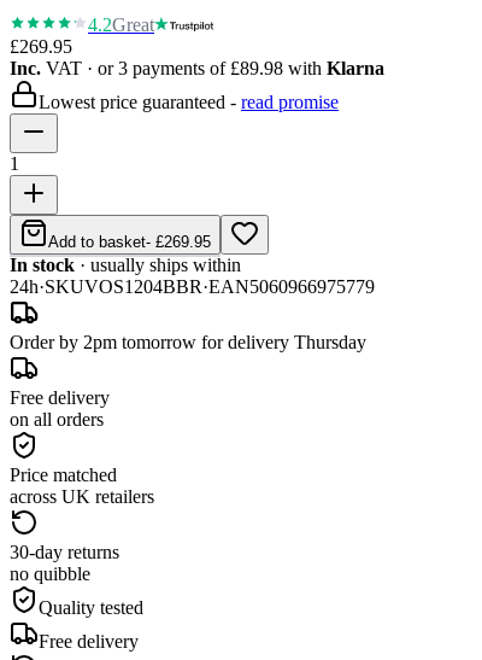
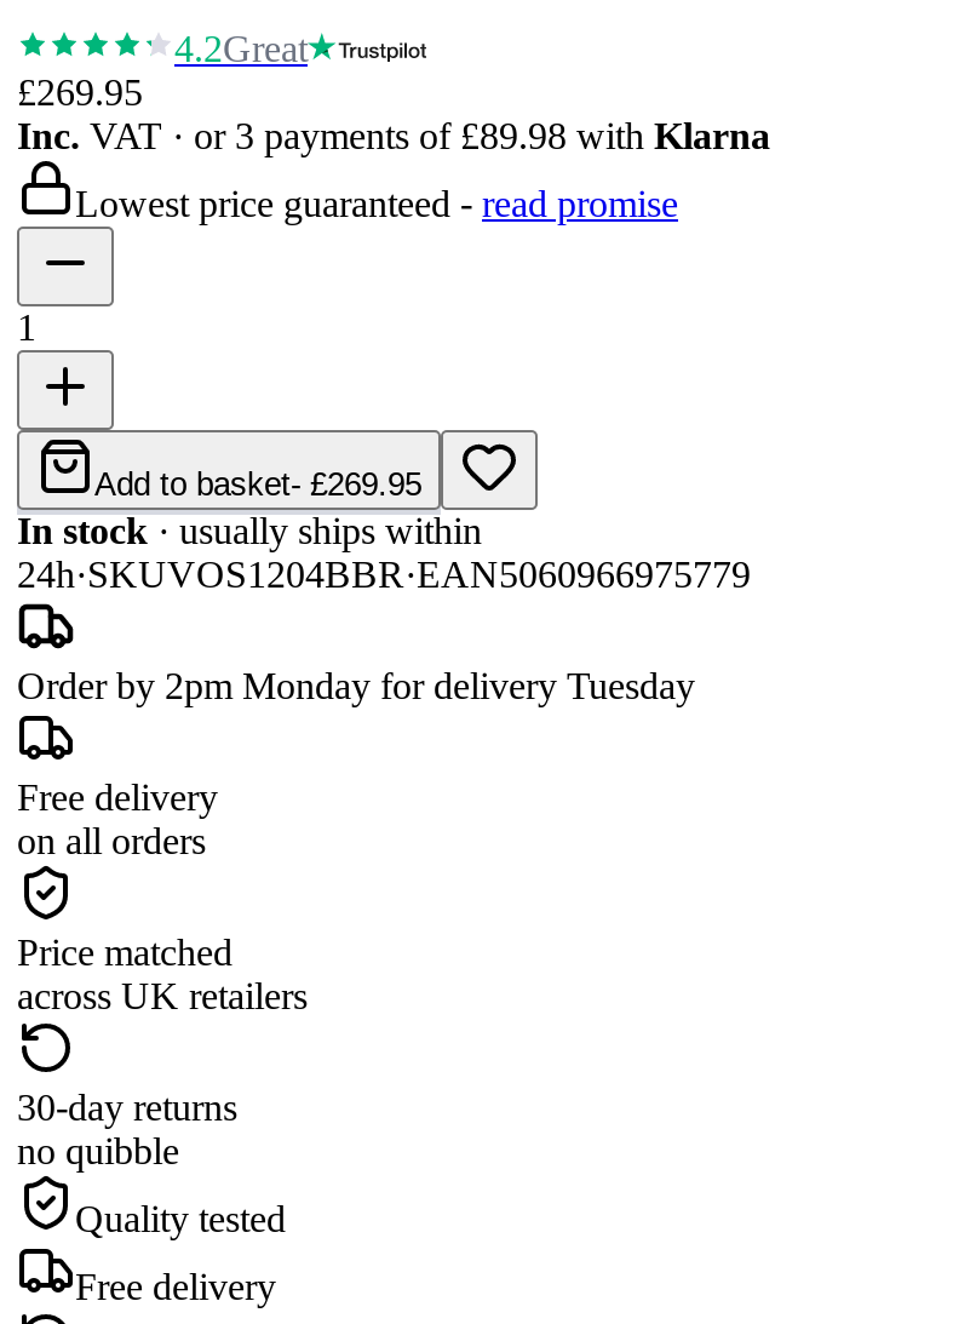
- Order by 2pm tomorrow for delivery Thursday
+ Order by 2pm Monday for delivery Tuesday
